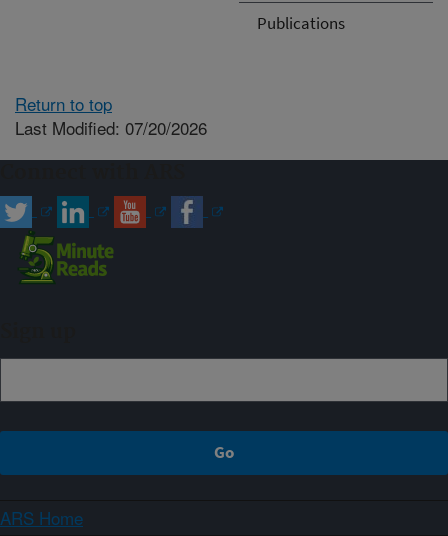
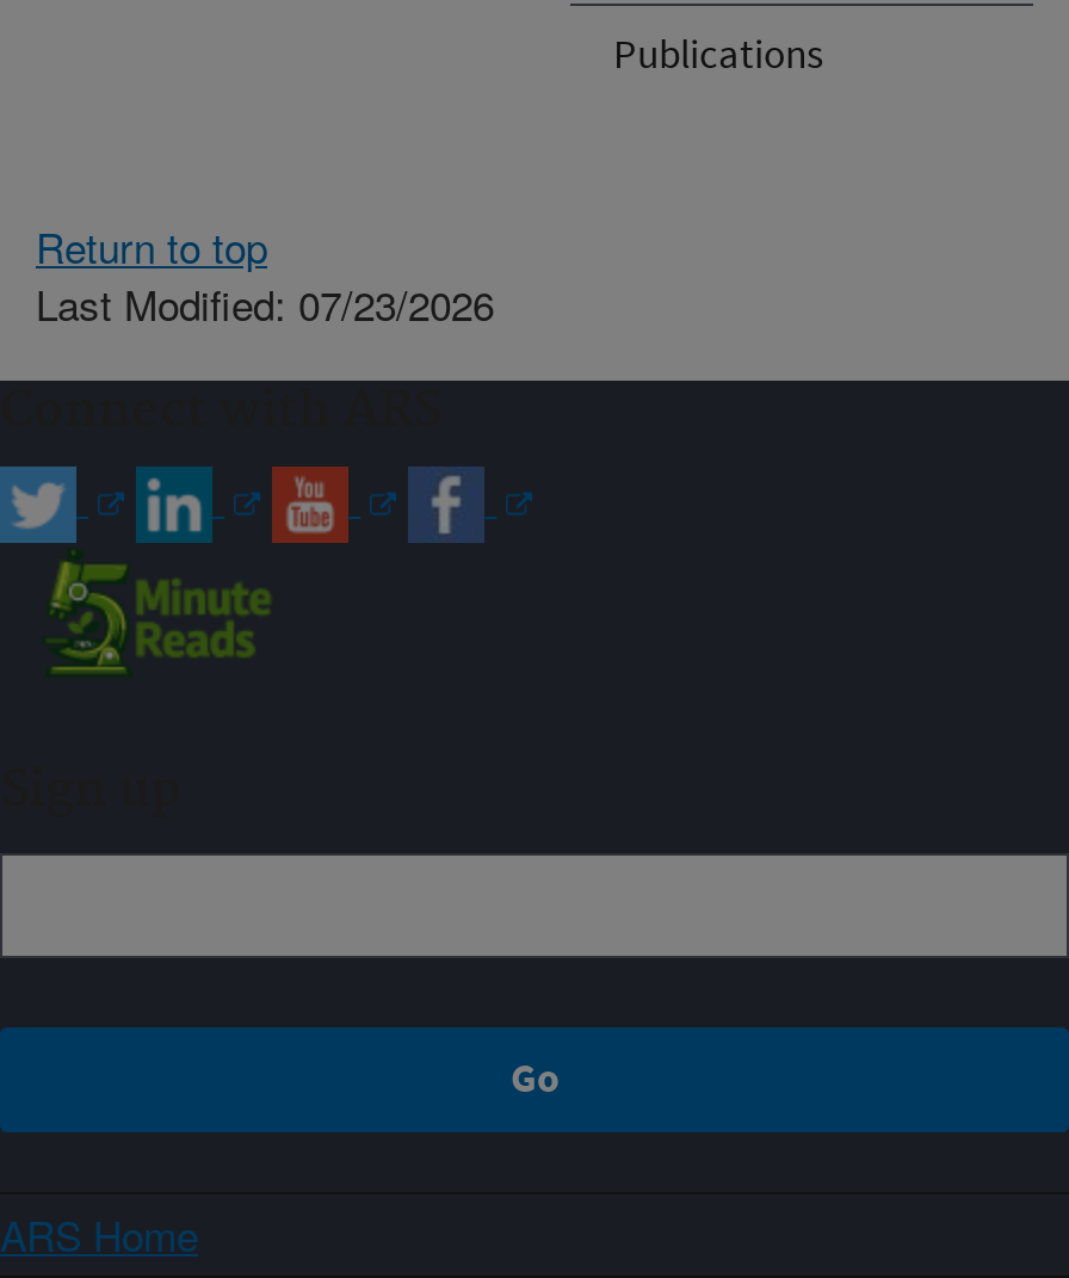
- Last Modified: 07/20/2026
+ Last Modified: 07/23/2026
